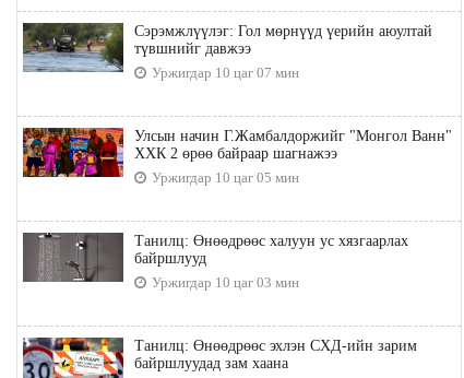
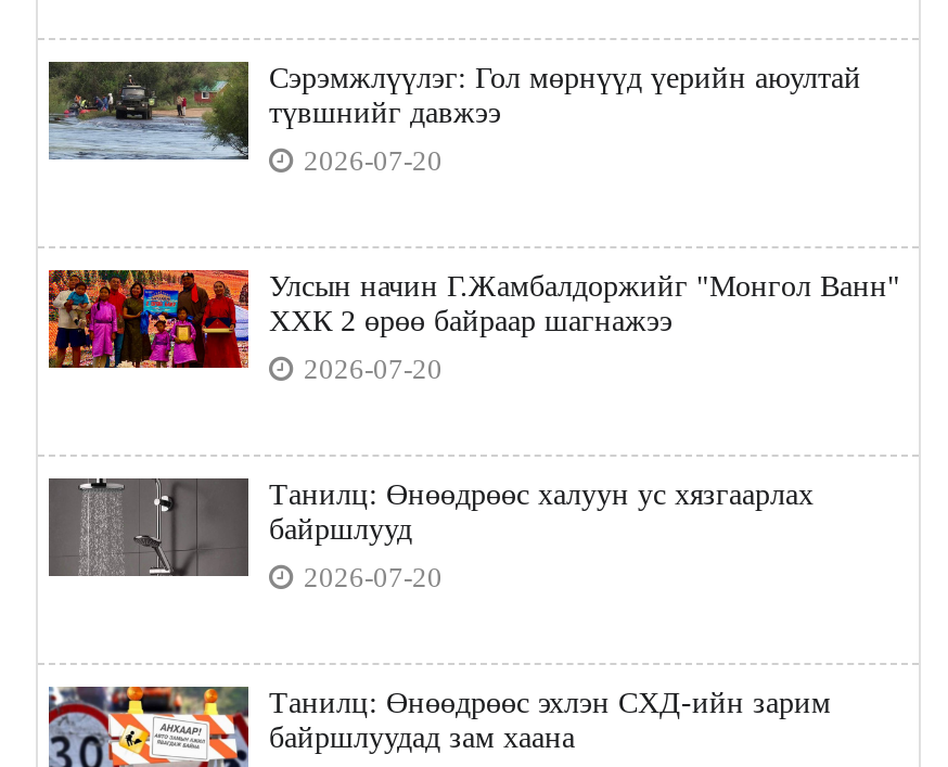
- Уржигдар 10 цаг 07 мин
+ 2026-07-20

- Уржигдар 10 цаг 05 мин
+ 2026-07-20

- Уржигдар 10 цаг 03 мин
+ 2026-07-20
